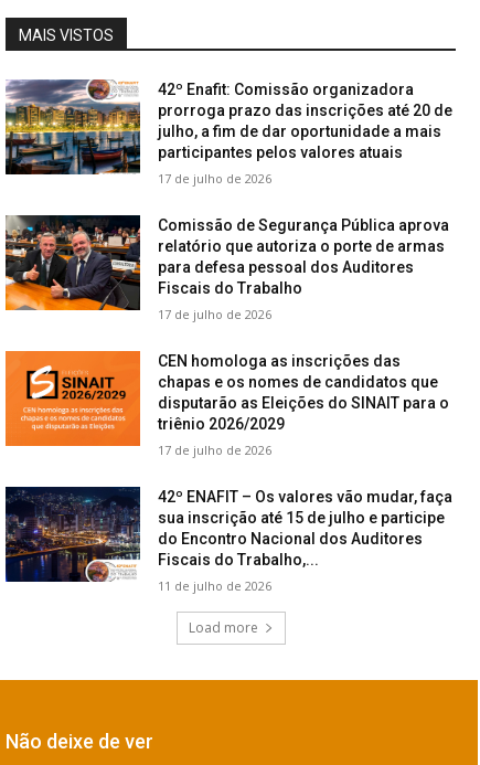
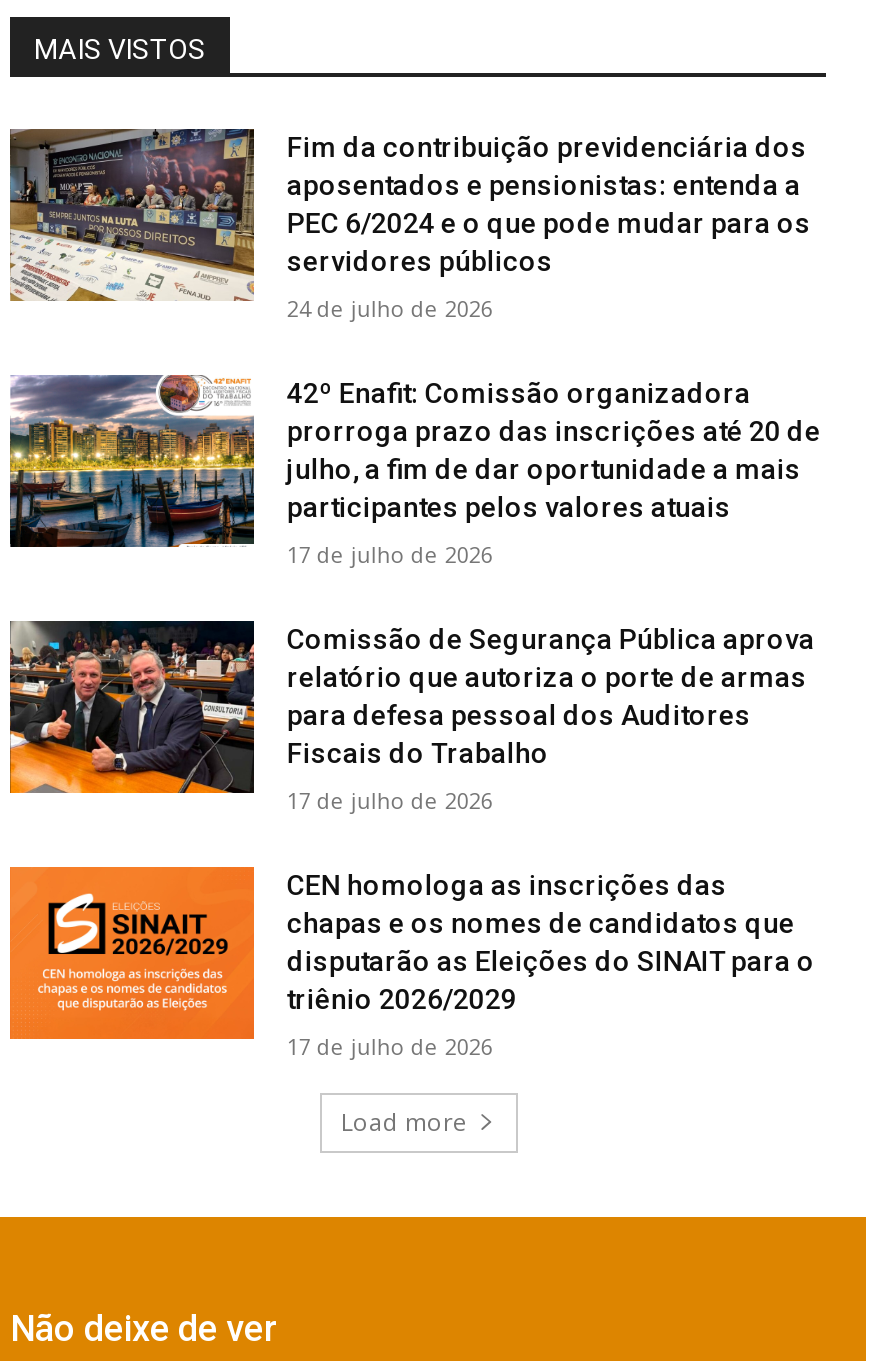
+ [image]
+ Fim da contribuição previdenciária dos
+ aposentados e pensionistas: entenda a
+ PEC 6/2024 e o que pode mudar para os
+ servidores públicos
+ 24 de julho de 2026

moved down: [image] | 42º Enafit: Comissão organizadora | prorroga prazo das inscrições até 20 de | ... | triênio 2026/2029 | 17 de julho de 2026

- [image]
- 42º ENAFIT – Os valores vão mudar, faça
- sua inscrição até 15 de julho e participe
- do Encontro Nacional dos Auditores
- Fiscais do Trabalho,...
- 11 de julho de 2026
